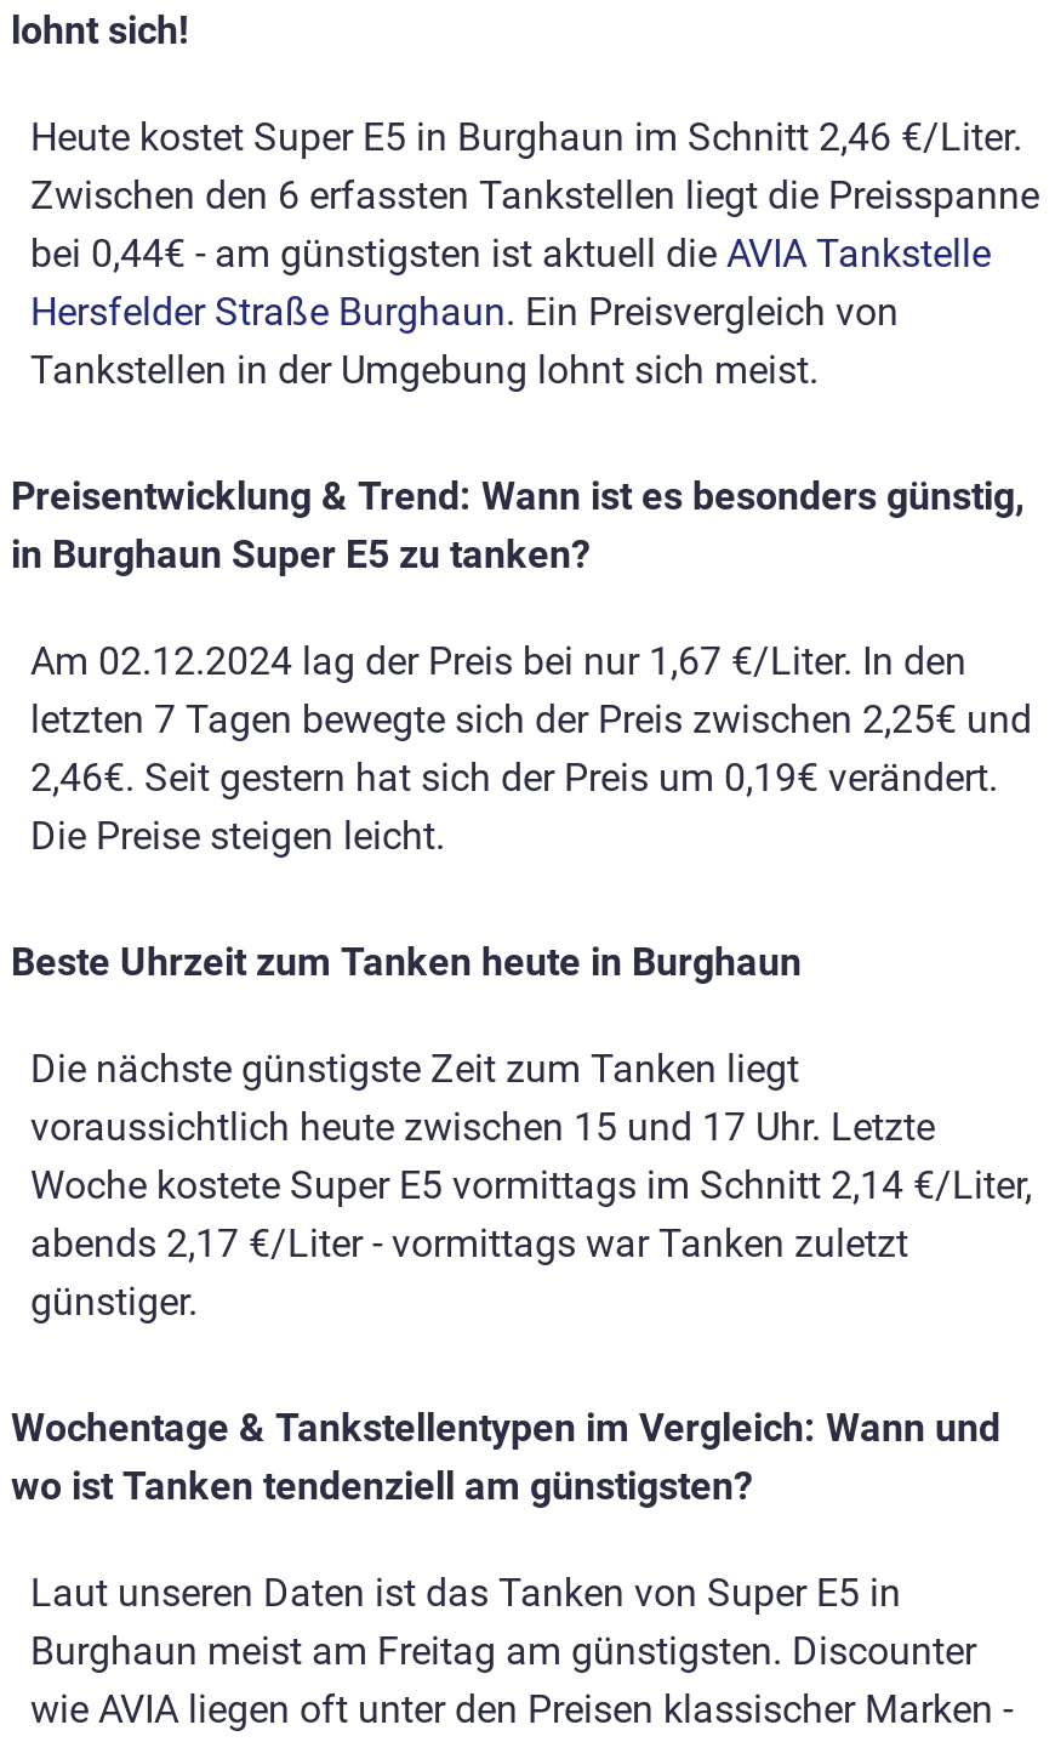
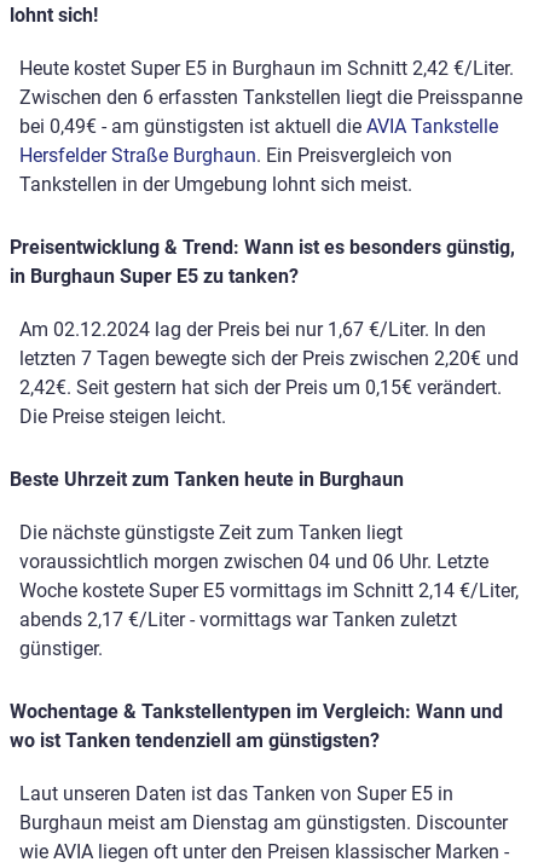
- Heute kostet Super E5 in Burghaun im Schnitt 2,46 €/Liter.
+ Heute kostet Super E5 in Burghaun im Schnitt 2,42 €/Liter.

- bei 0,44€ - am günstigsten ist aktuell die AVIA Tankstelle
+ bei 0,49€ - am günstigsten ist aktuell die AVIA Tankstelle

- letzten 7 Tagen bewegte sich der Preis zwischen 2,25€ und
+ letzten 7 Tagen bewegte sich der Preis zwischen 2,20€ und

- 2,46€. Seit gestern hat sich der Preis um 0,19€ verändert.
+ 2,42€. Seit gestern hat sich der Preis um 0,15€ verändert.

- voraussichtlich heute zwischen 15 und 17 Uhr. Letzte
+ voraussichtlich morgen zwischen 04 und 06 Uhr. Letzte

- Burghaun meist am Freitag am günstigsten. Discounter
+ Burghaun meist am Dienstag am günstigsten. Discounter
